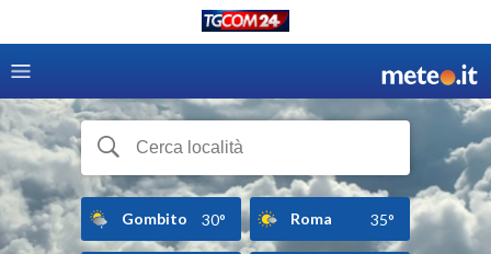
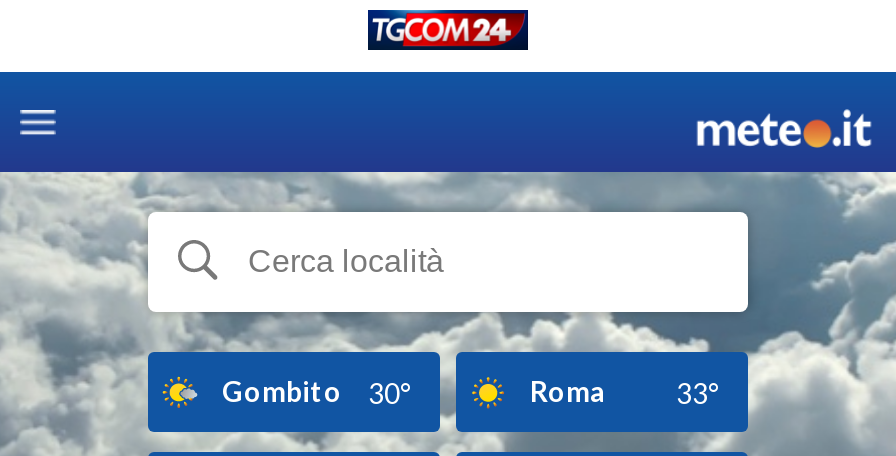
- 35°
+ 33°
